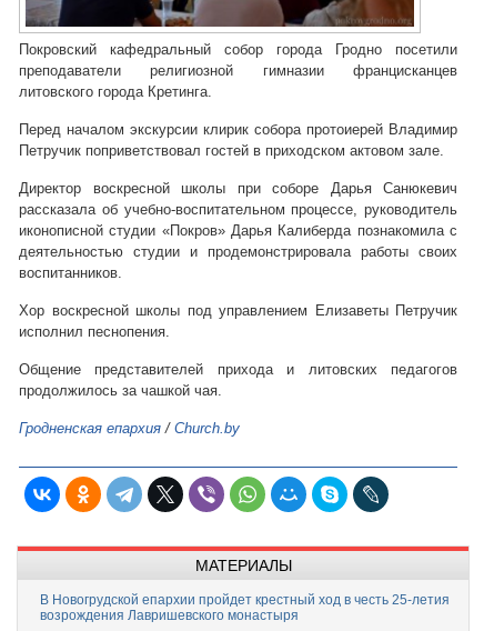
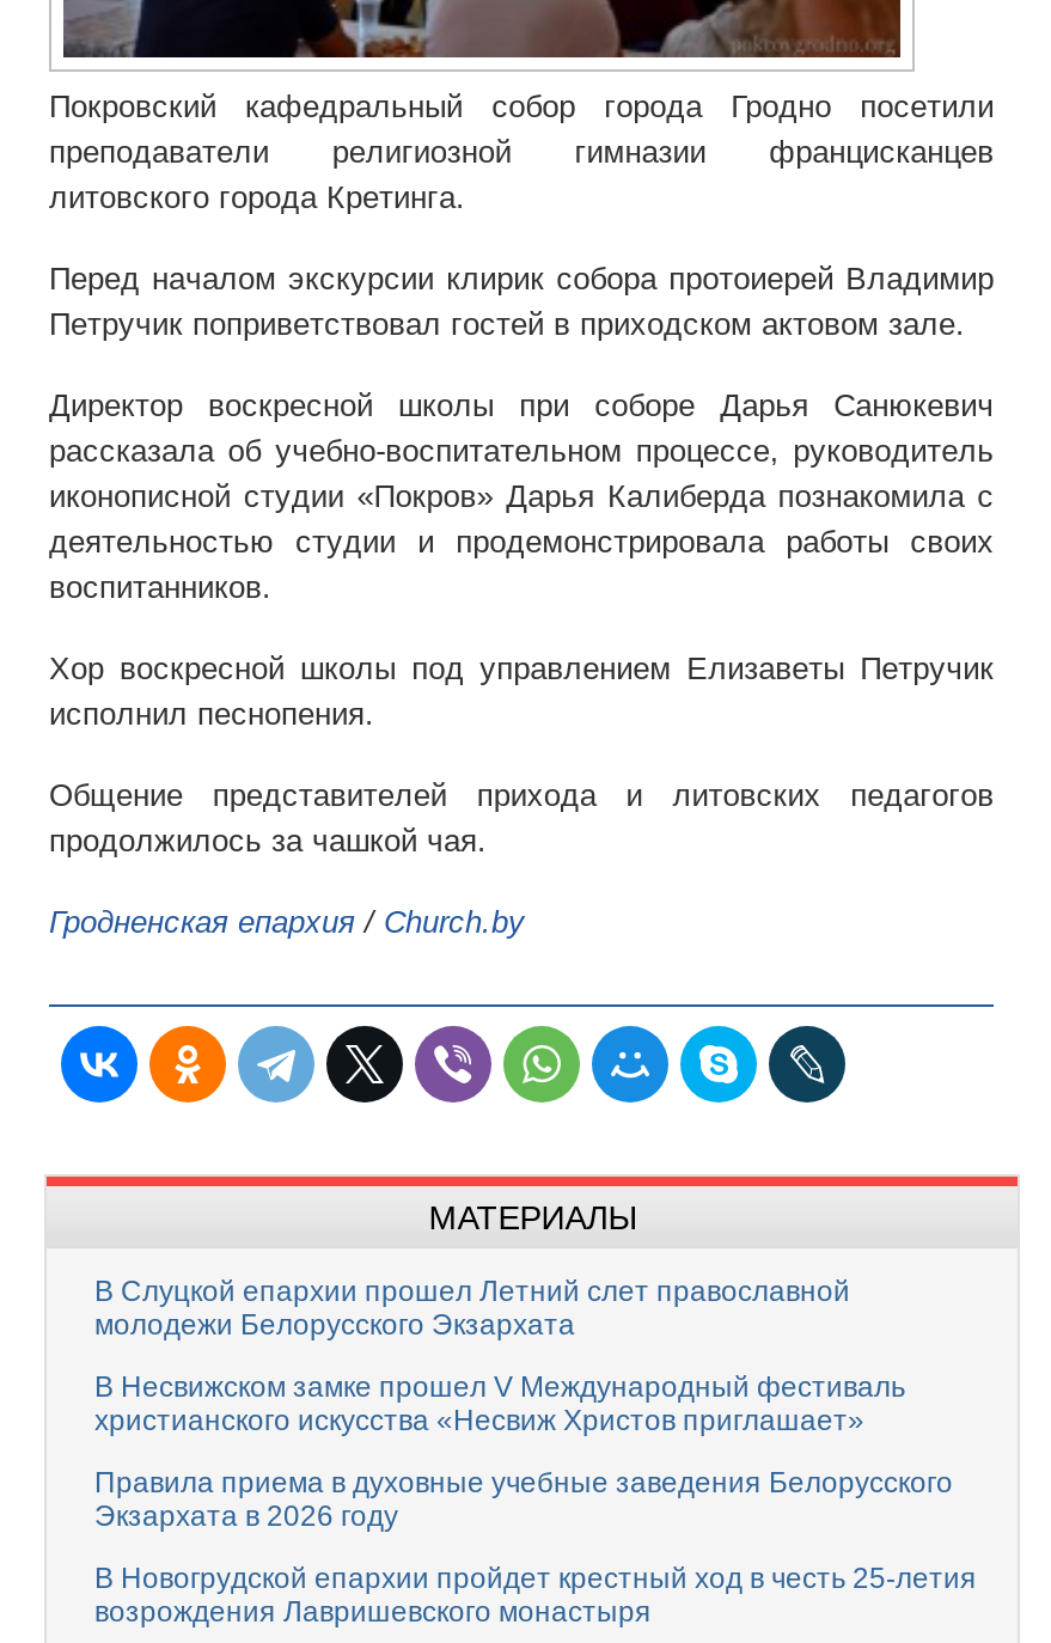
+ В Слуцкой епархии прошел Летний слет православной
+ молодежи Белорусского Экзархата
+ В Несвижском замке прошел V Международный фестиваль
+ христианского искусства «Несвиж Христов приглашает»
+ Правила приема в духовные учебные заведения Белорусского
+ Экзархата в 2026 году
